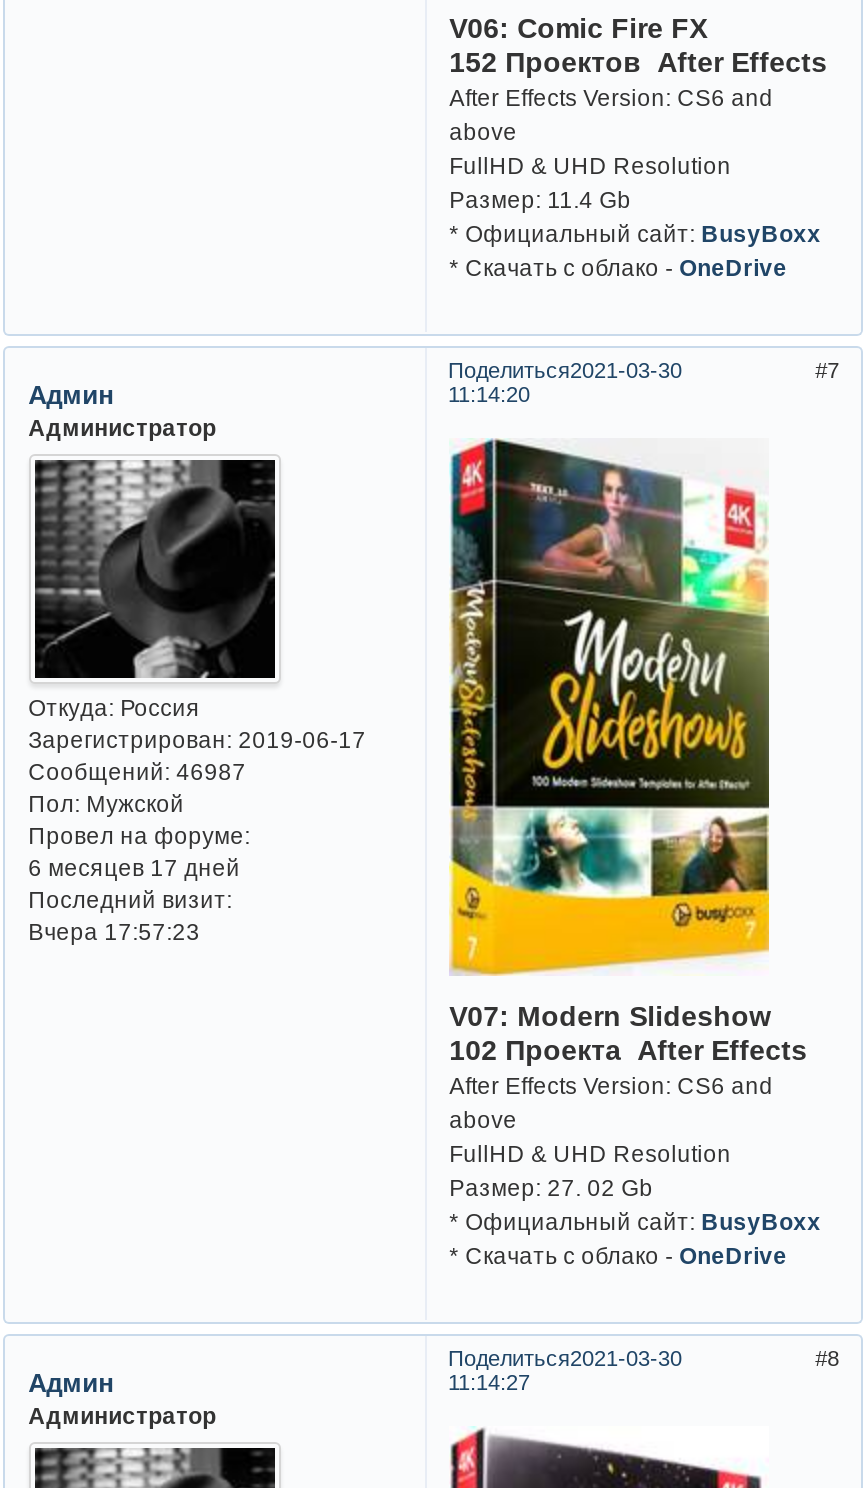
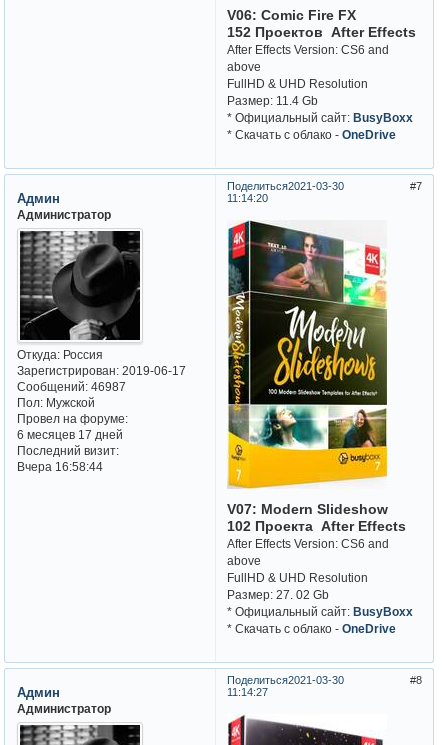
- Вчера 17:57:23
+ Вчера 16:58:44
